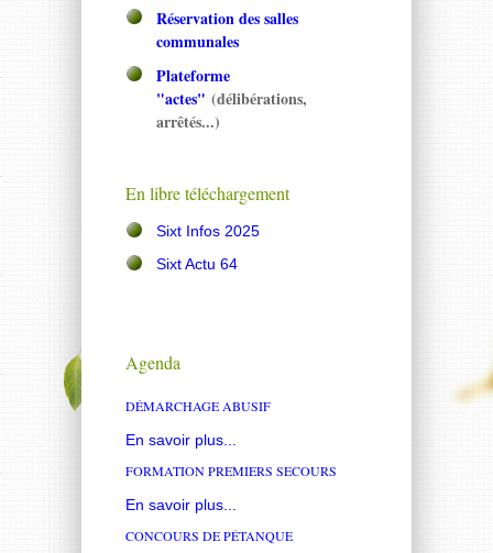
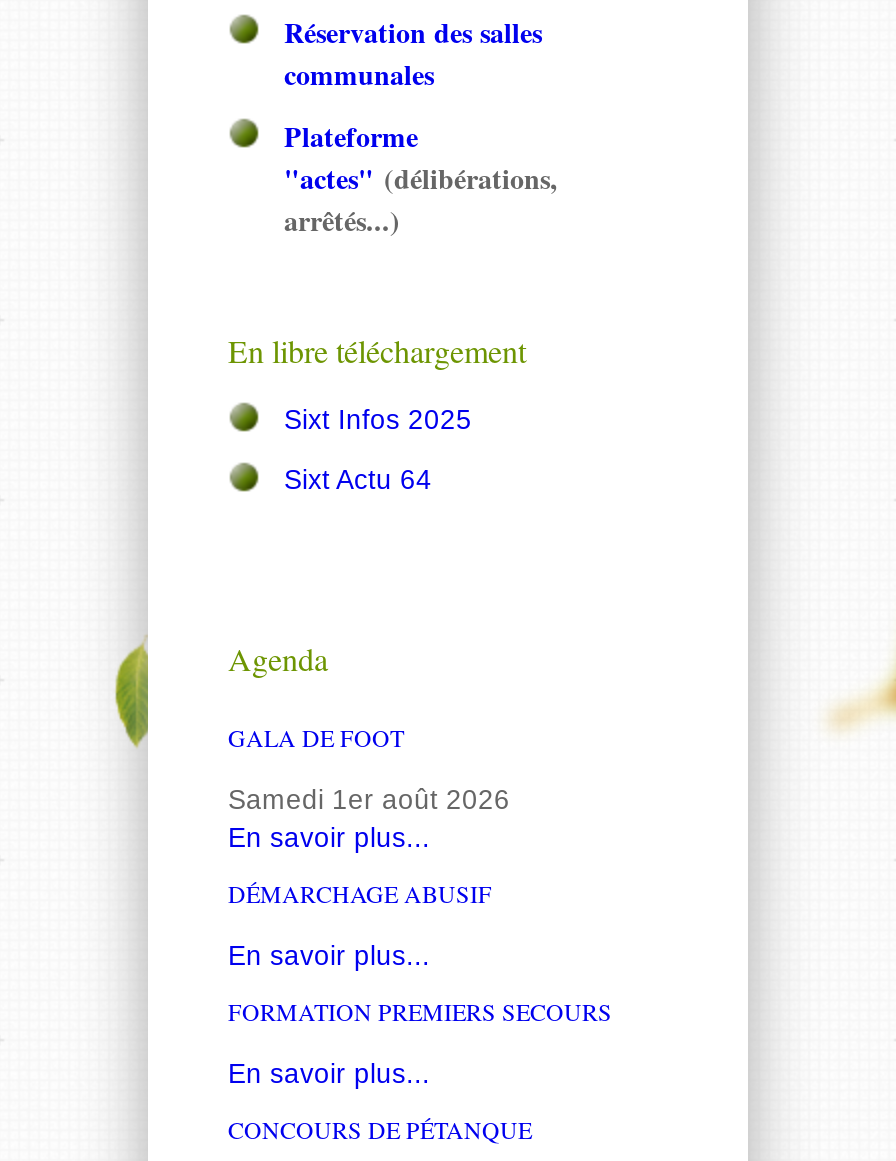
+ GALA DE FOOT
+ Samedi 1er août 2026
+ En savoir plus...
